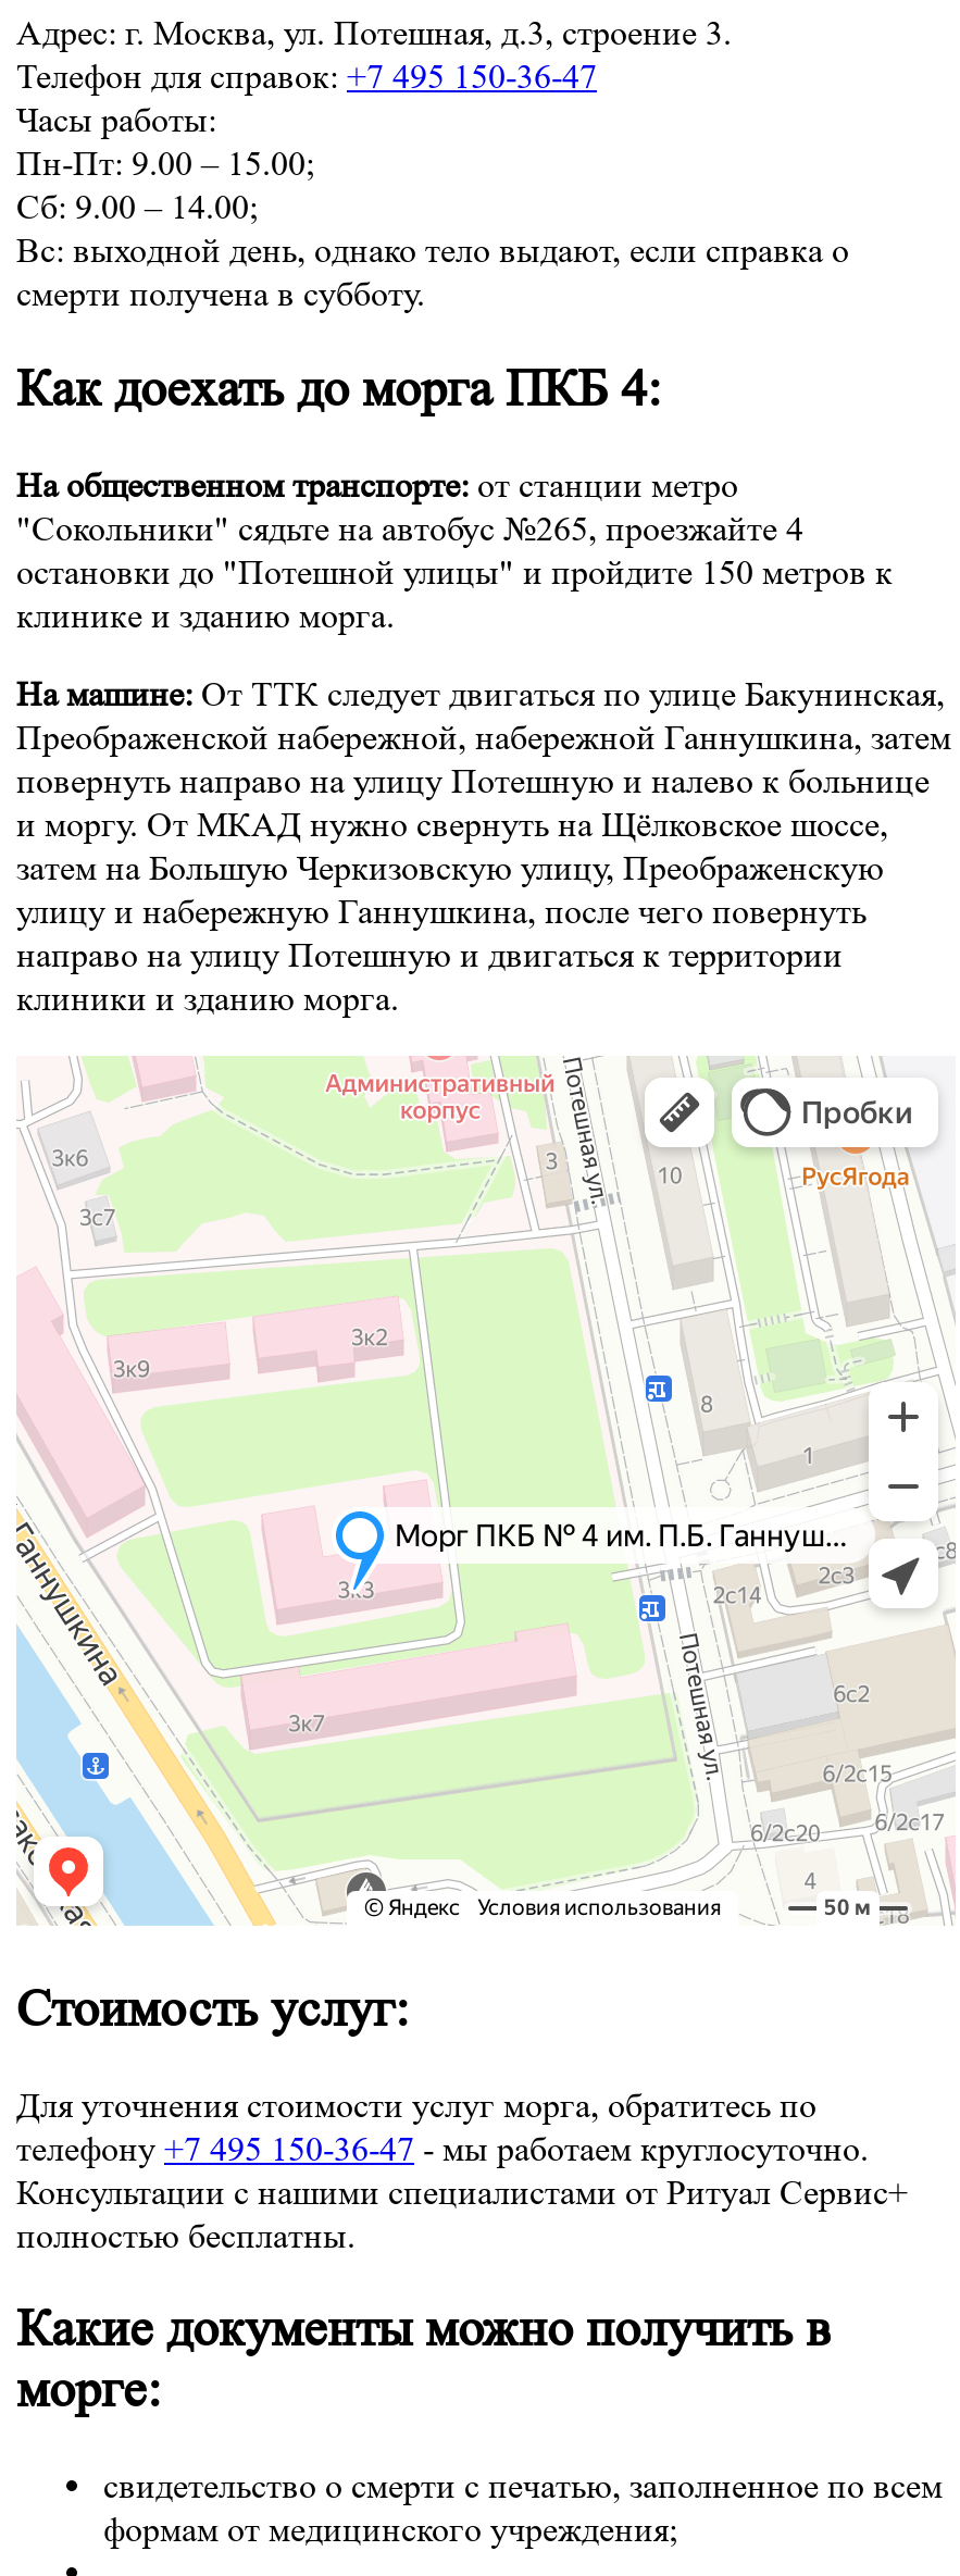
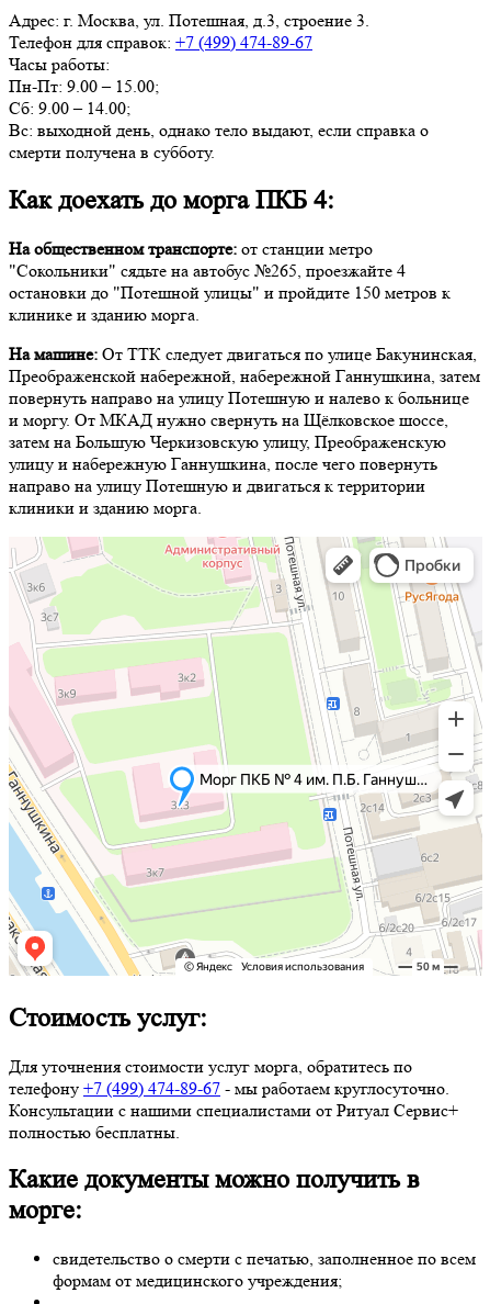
- Телефон для справок: +7 495 150-36-47
+ Телефон для справок: +7 (499) 474-89-67

- телефону +7 495 150-36-47 - мы работаем круглосуточно.
+ телефону +7 (499) 474-89-67 - мы работаем круглосуточно.
